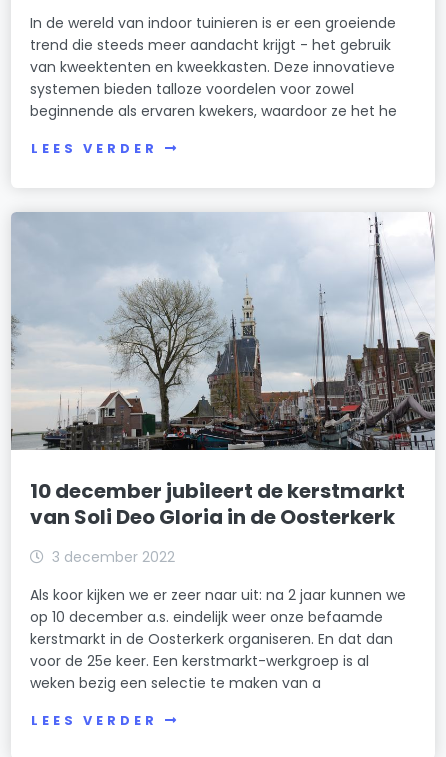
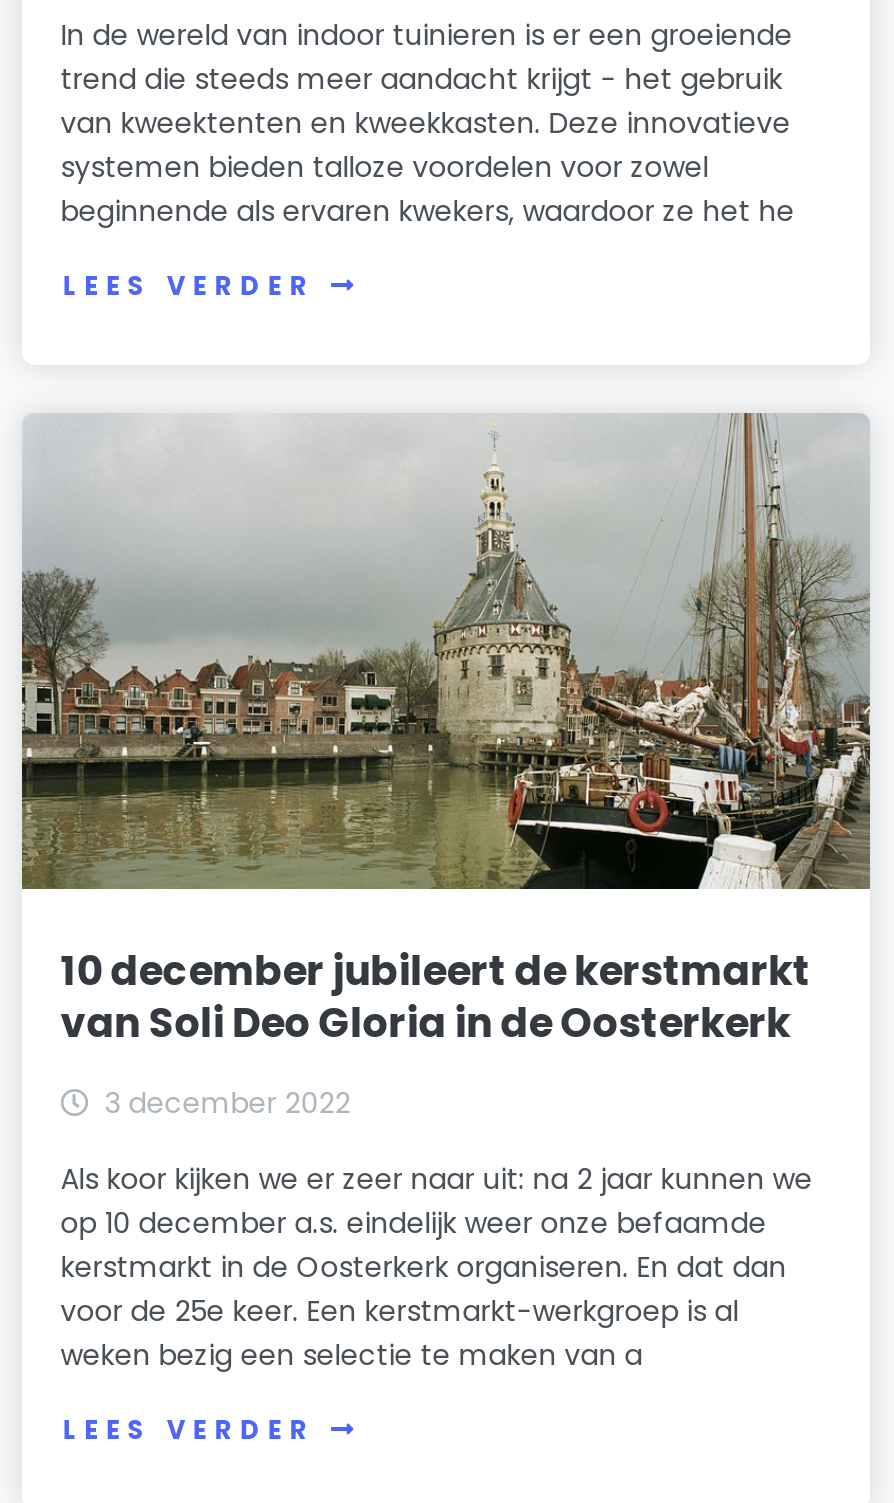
- [image]
+ [image]
